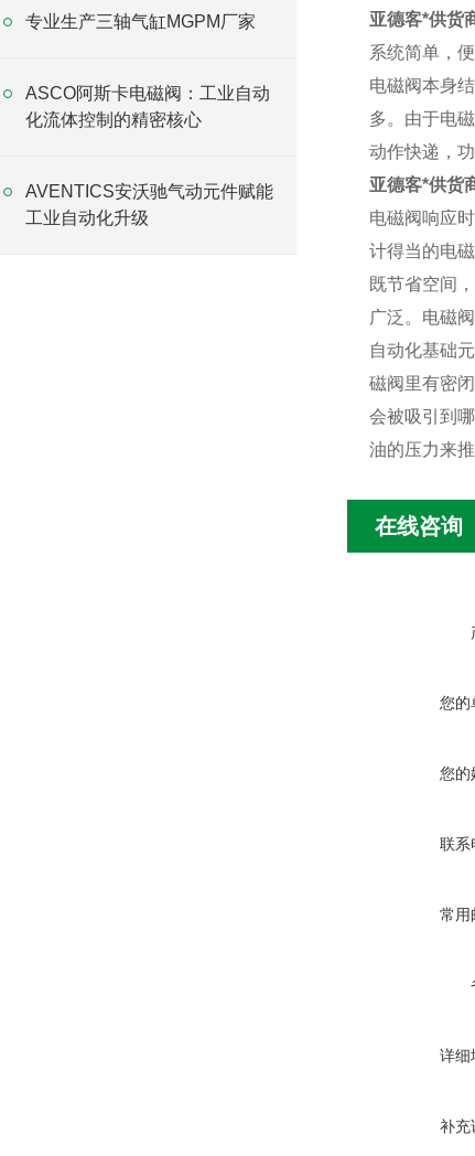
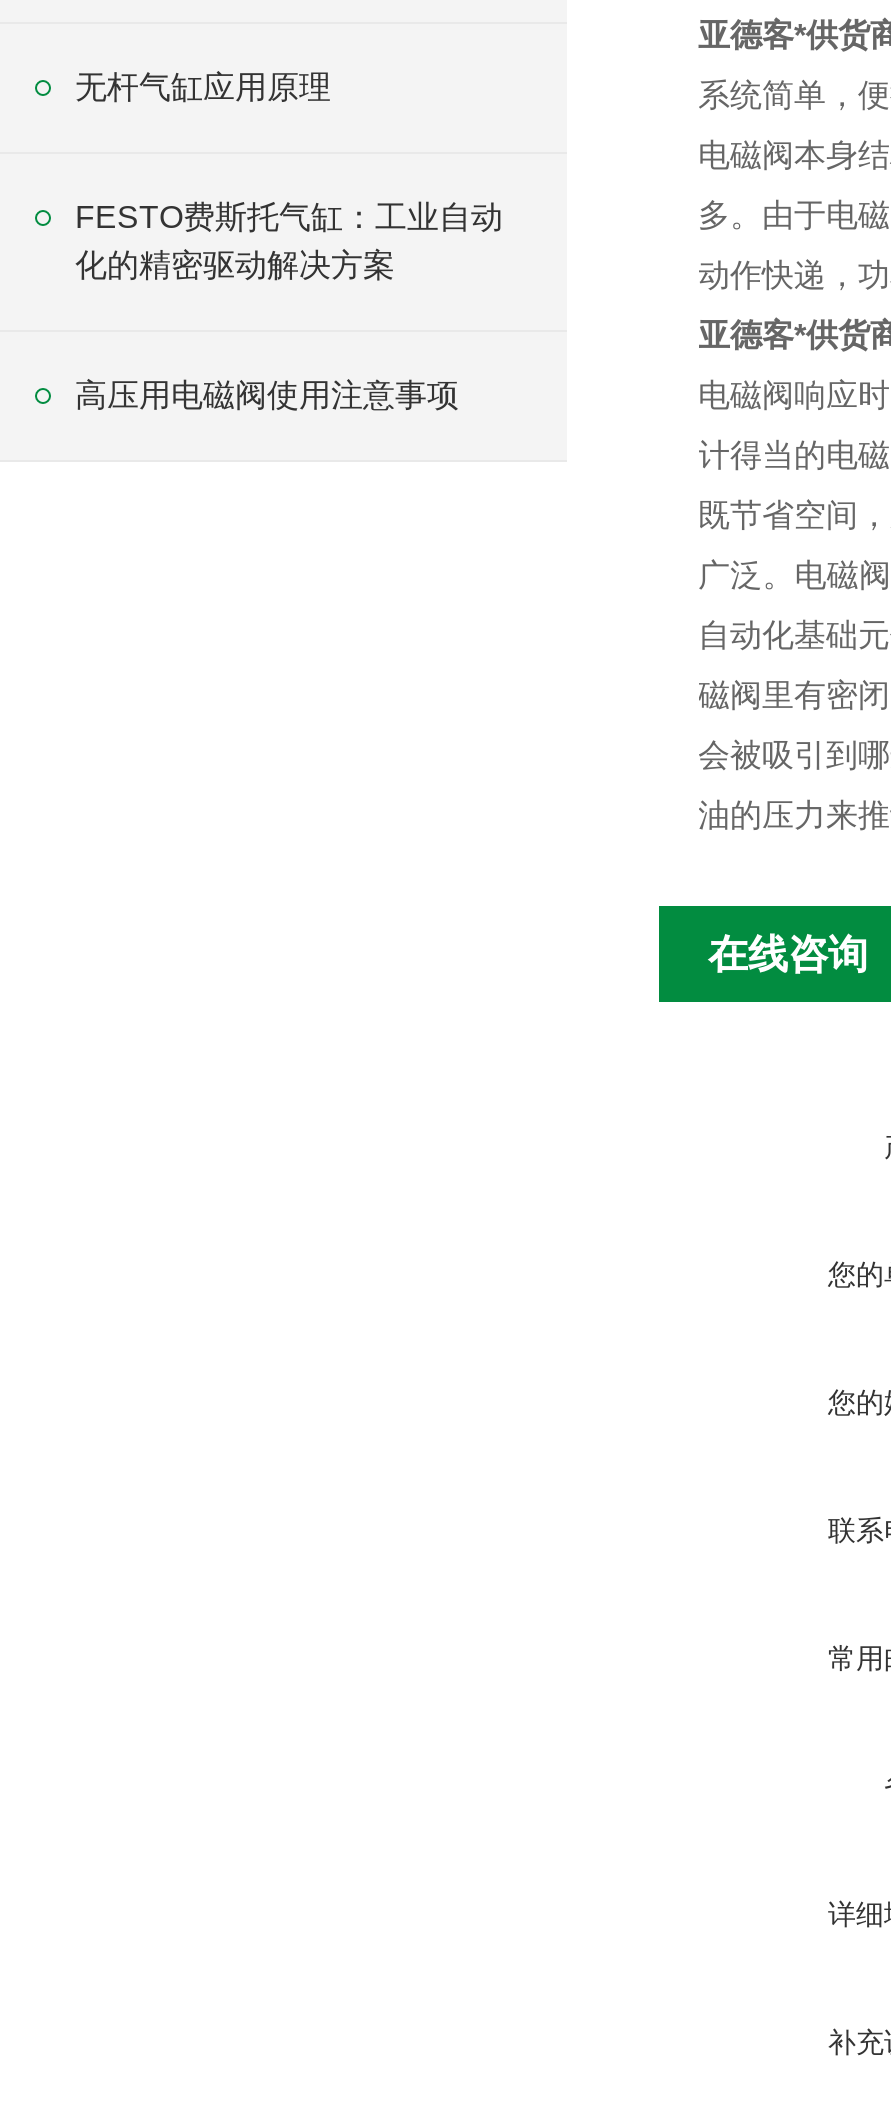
- 专业生产三轴气缸MGPM厂家
+ 无杆气缸应用原理

- ASCO阿斯卡电磁阀：工业自动
- 化流体控制的精密核心
+ FESTO费斯托气缸：工业自动
+ 化的精密驱动解决方案

- AVENTICS安沃驰气动元件赋能
- 工业自动化升级
+ 高压用电磁阀使用注意事项
